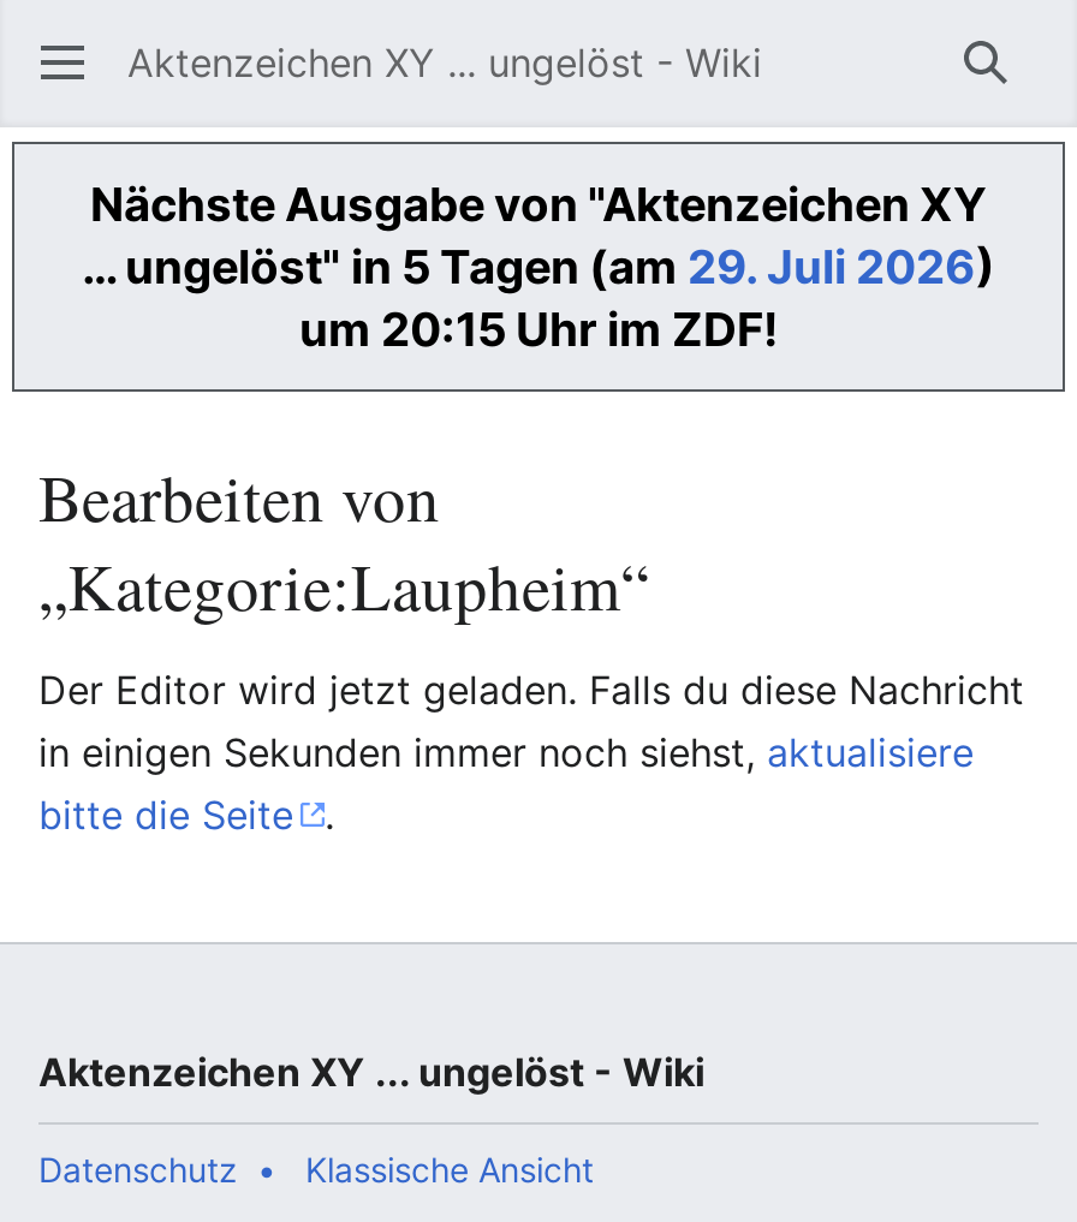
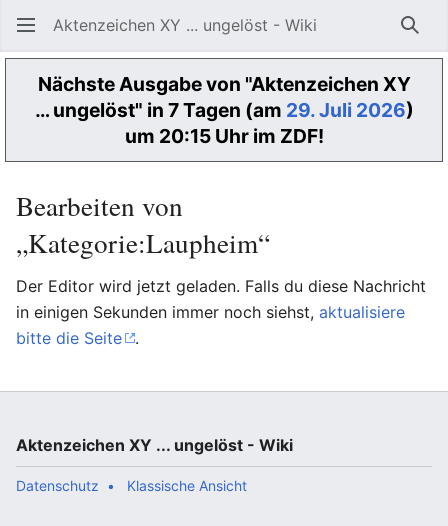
- … ungelöst" in 5 Tagen (am 29. Juli 2026)
+ … ungelöst" in 7 Tagen (am 29. Juli 2026)
